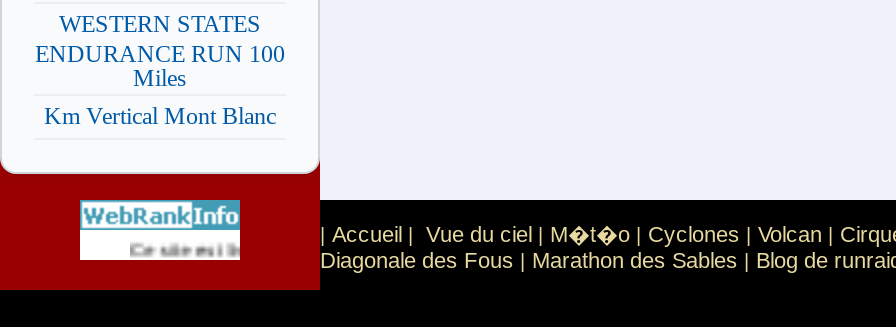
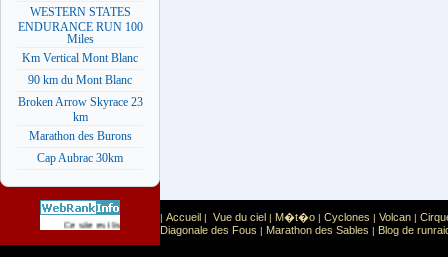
+ 90 km du Mont Blanc
+ Broken Arrow Skyrace 23
+ km
+ Marathon des Burons
+ Cap Aubrac 30km
